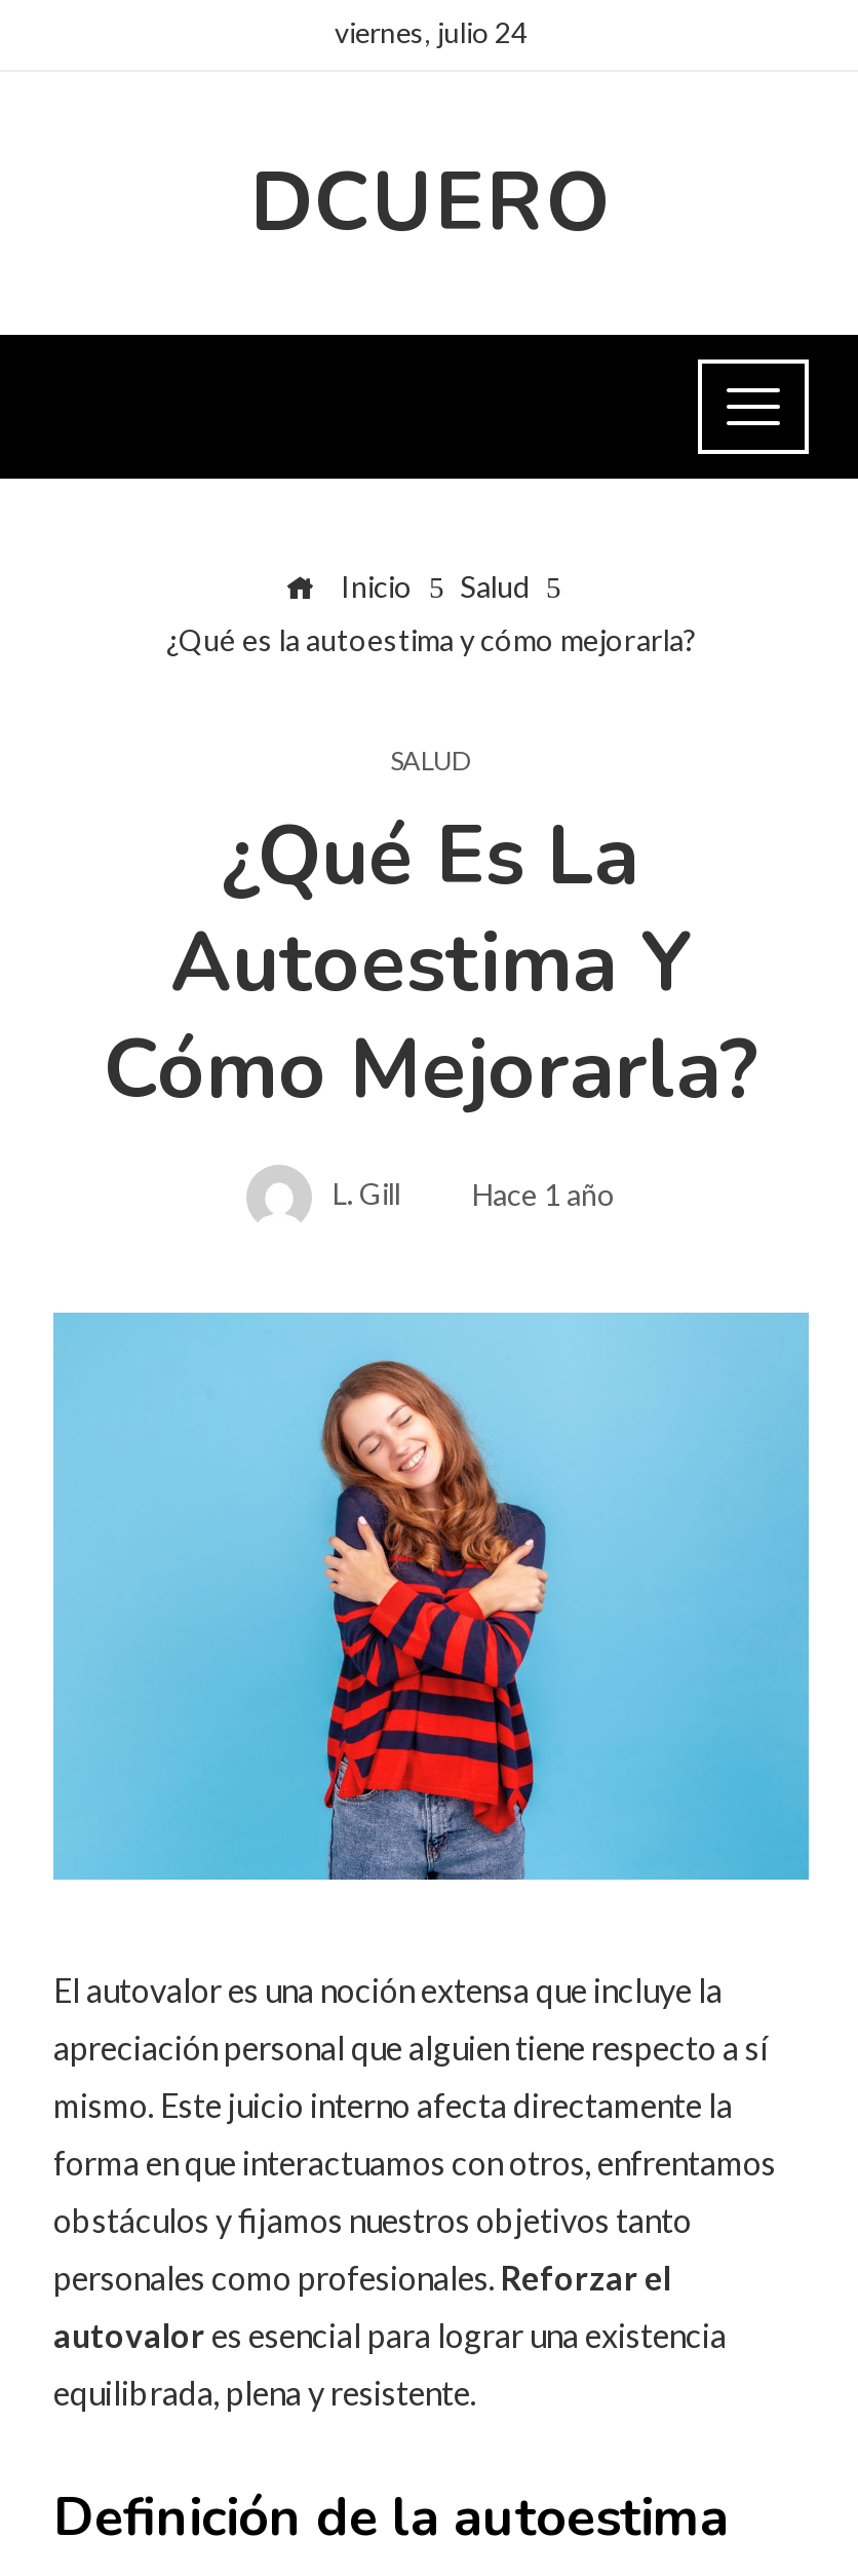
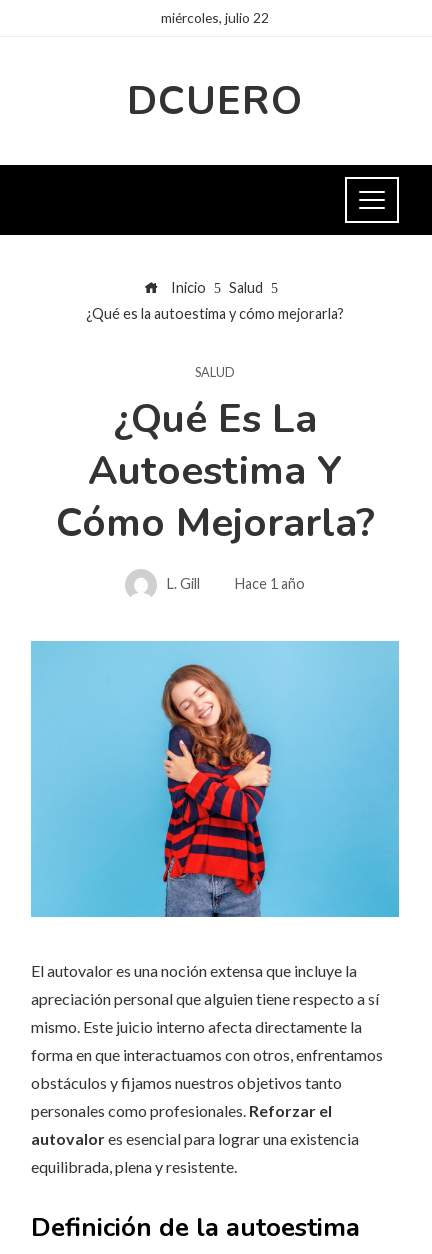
- viernes, julio 24
+ miércoles, julio 22
